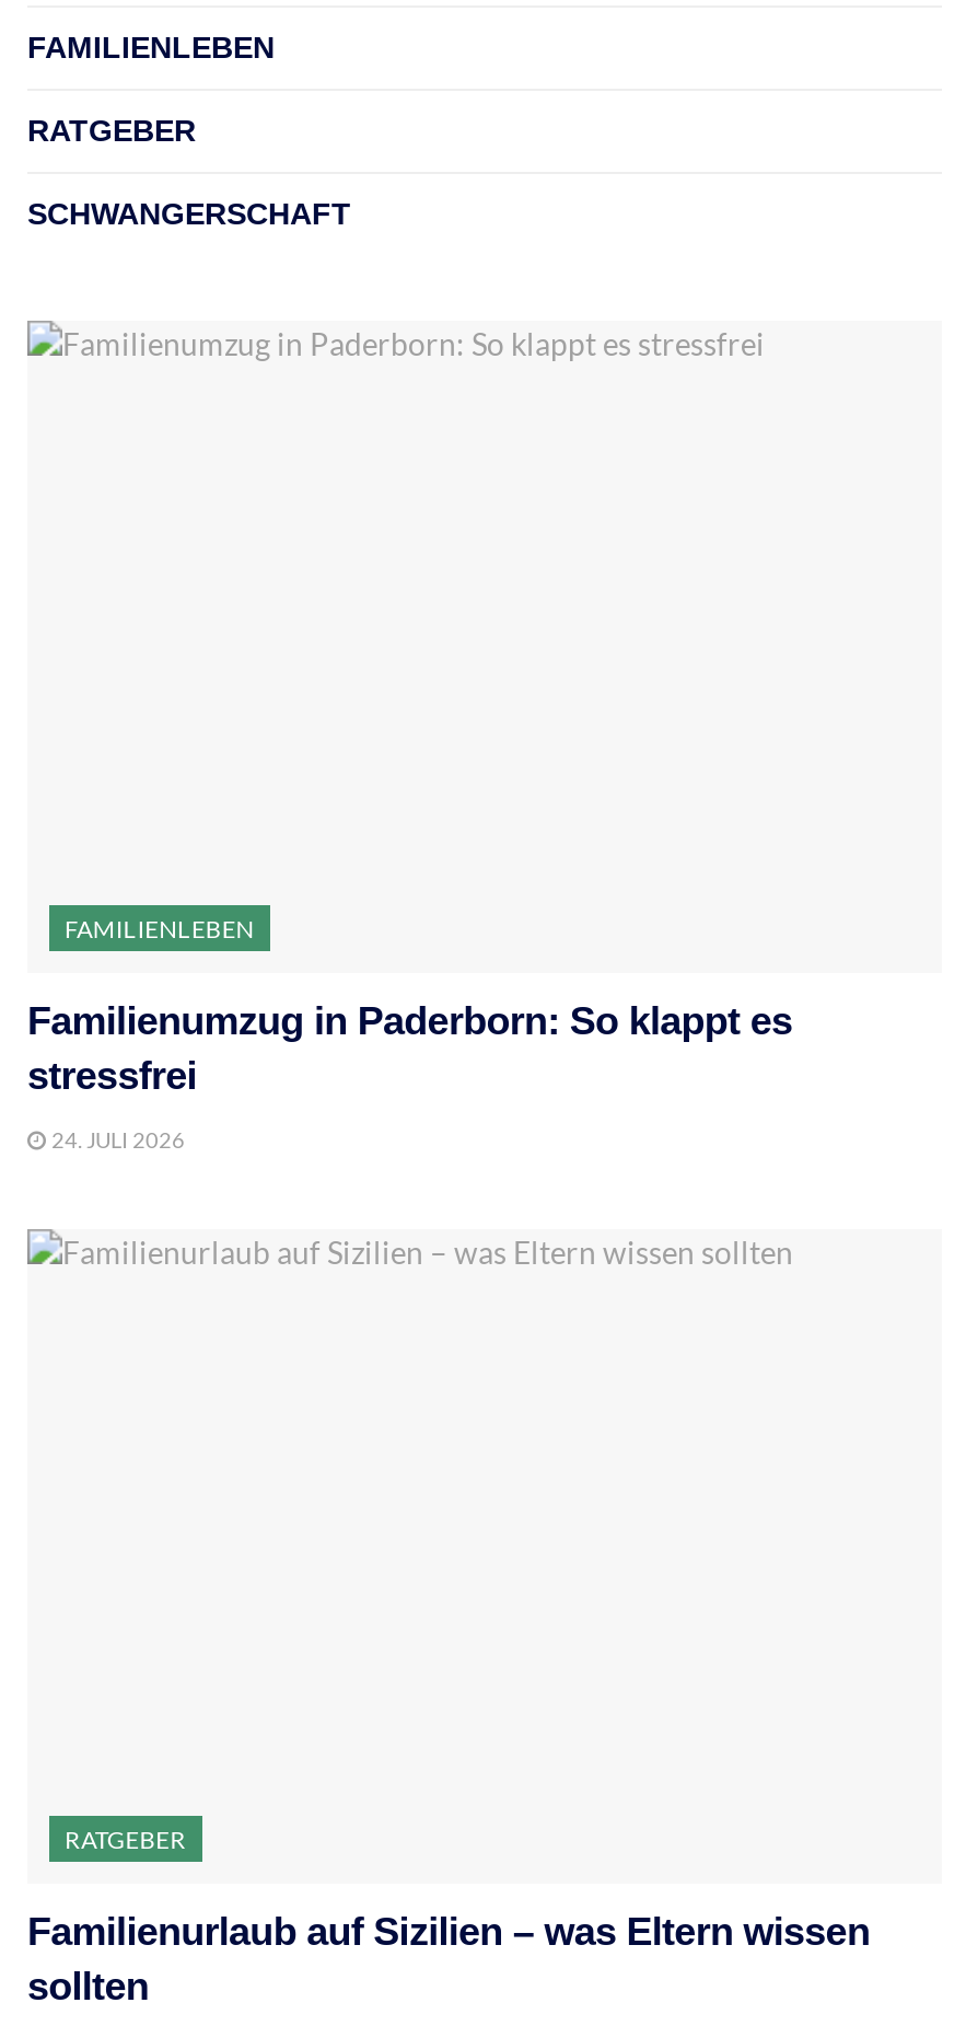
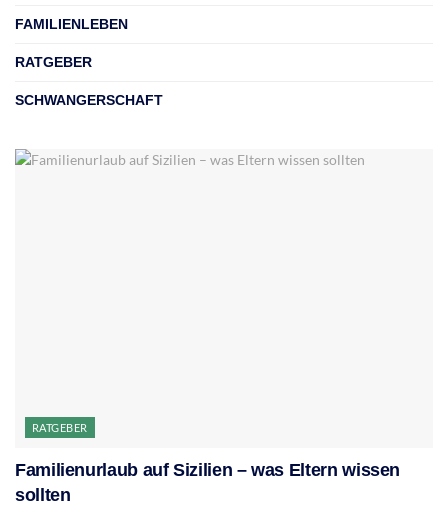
- FAMILIENLEBEN
- Familienumzug in Paderborn: So klappt es
- stressfrei
- 24. JULI 2026
